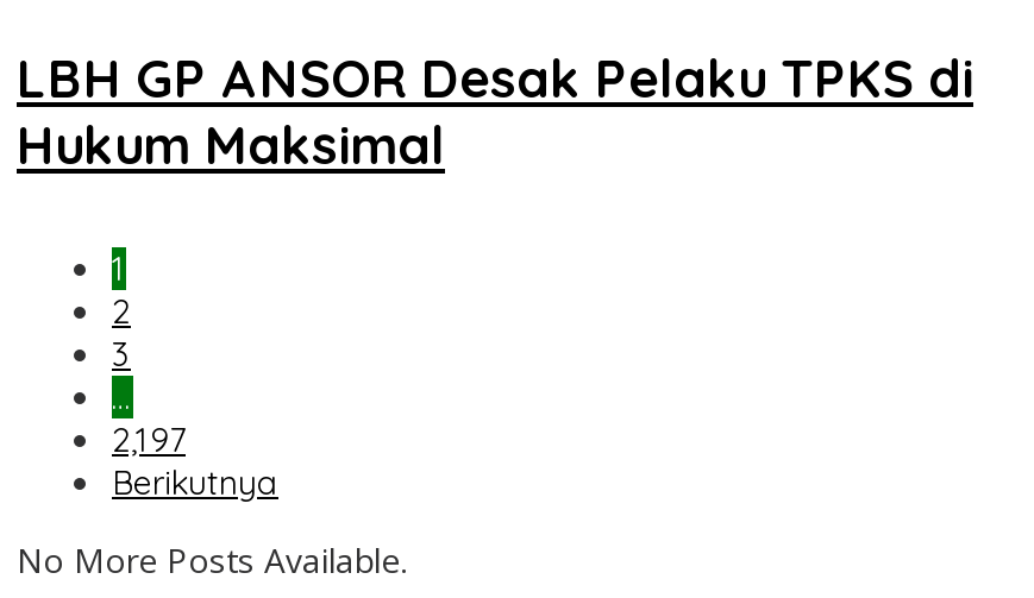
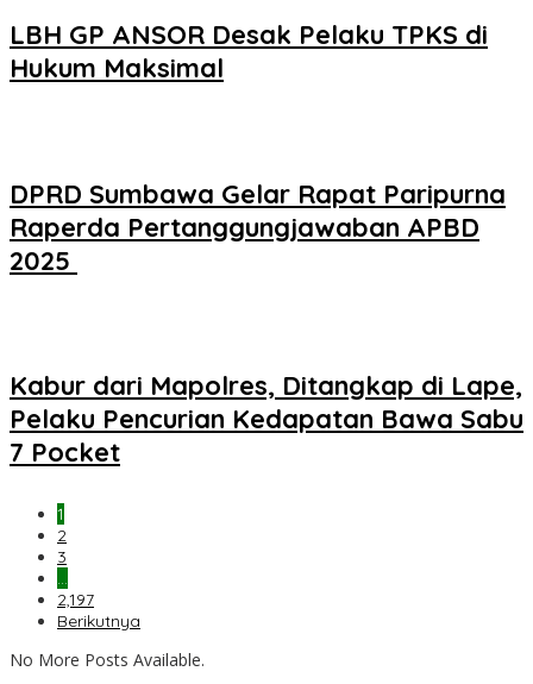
+ DPRD Sumbawa Gelar Rapat Paripurna
+ Raperda Pertanggungjawaban APBD
+ 2025

+ Kabur dari Mapolres, Ditangkap di Lape,
+ Pelaku Pencurian Kedapatan Bawa Sabu
+ 7 Pocket
